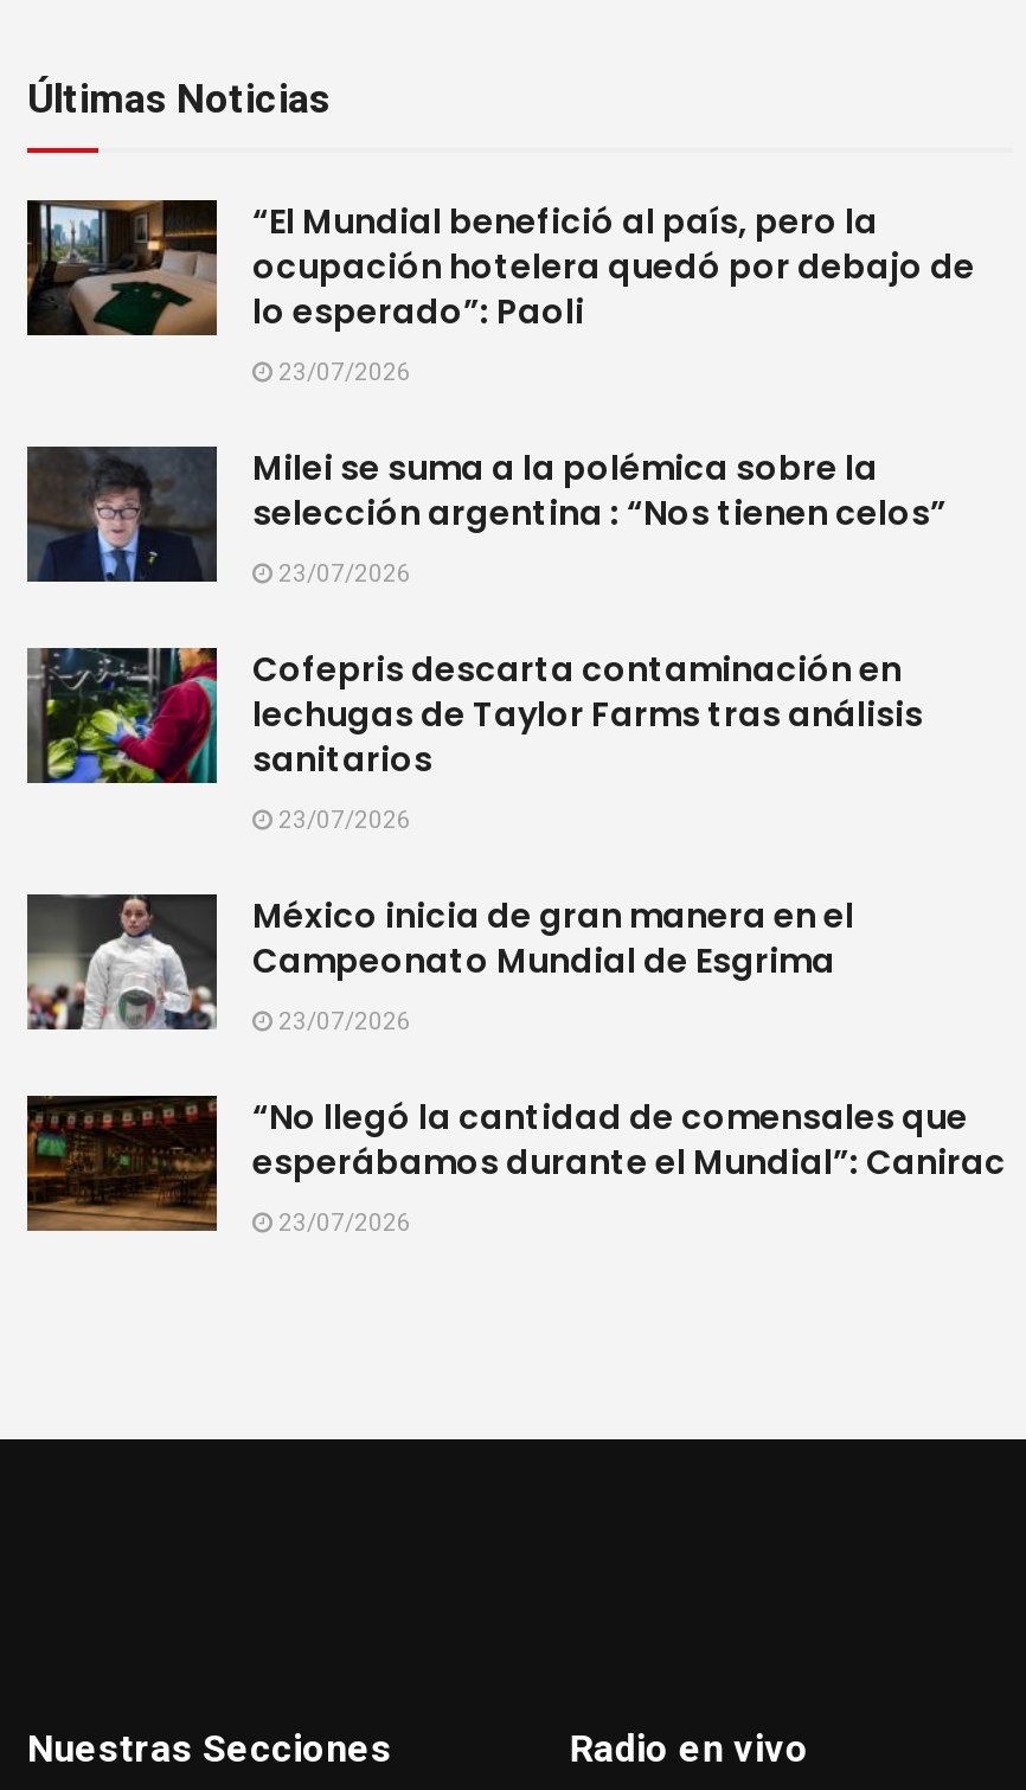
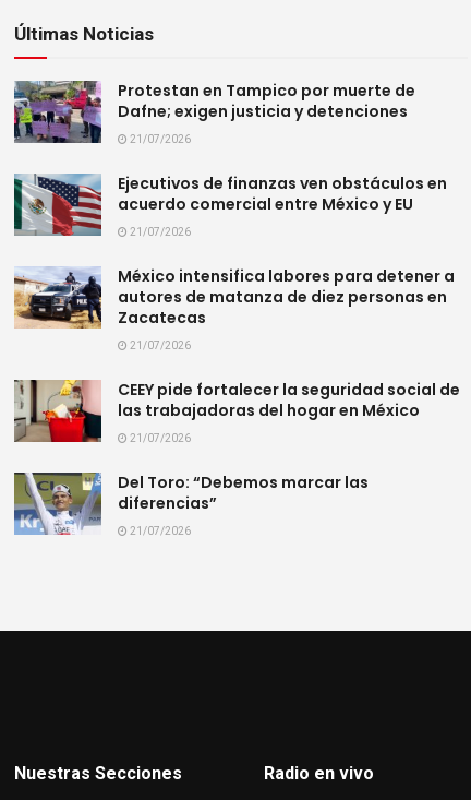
- [image]
- “El Mundial benefició al país, pero la
- ocupación hotelera quedó por debajo de
- lo esperado”: Paoli
- 23/07/2026
+ [image]
+ Protestan en Tampico por muerte de
+ Dafne; exigen justicia y detenciones
+ 21/07/2026

- [image]
- Milei se suma a la polémica sobre la
- selección argentina : “Nos tienen celos”
- 23/07/2026
+ [image]
+ Ejecutivos de finanzas ven obstáculos en
+ acuerdo comercial entre México y EU
+ 21/07/2026

- [image]
- Cofepris descarta contaminación en
- lechugas de Taylor Farms tras análisis
- sanitarios
- 23/07/2026
+ [image]
+ México intensifica labores para detener a
+ autores de matanza de diez personas en
+ Zacatecas
+ 21/07/2026

- [image]
- México inicia de gran manera en el
- Campeonato Mundial de Esgrima
- 23/07/2026
+ [image]
+ CEEY pide fortalecer la seguridad social de
+ las trabajadoras del hogar en México
+ 21/07/2026

- [image]
- “No llegó la cantidad de comensales que
- esperábamos durante el Mundial”: Canirac
- 23/07/2026
+ [image]
+ Del Toro: “Debemos marcar las
+ diferencias”
+ 21/07/2026
